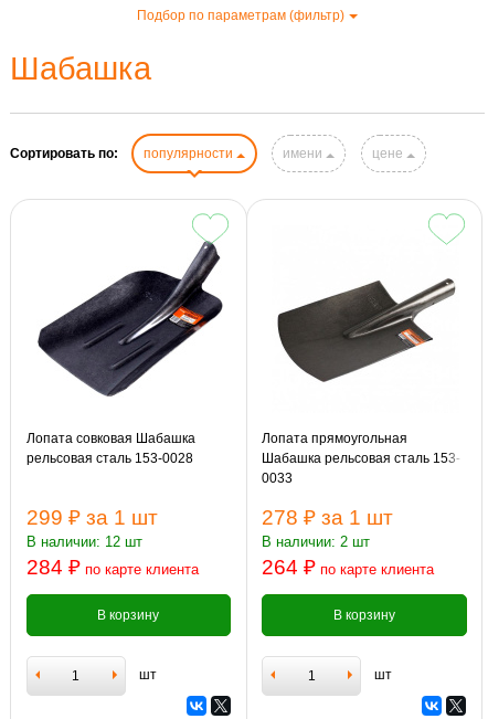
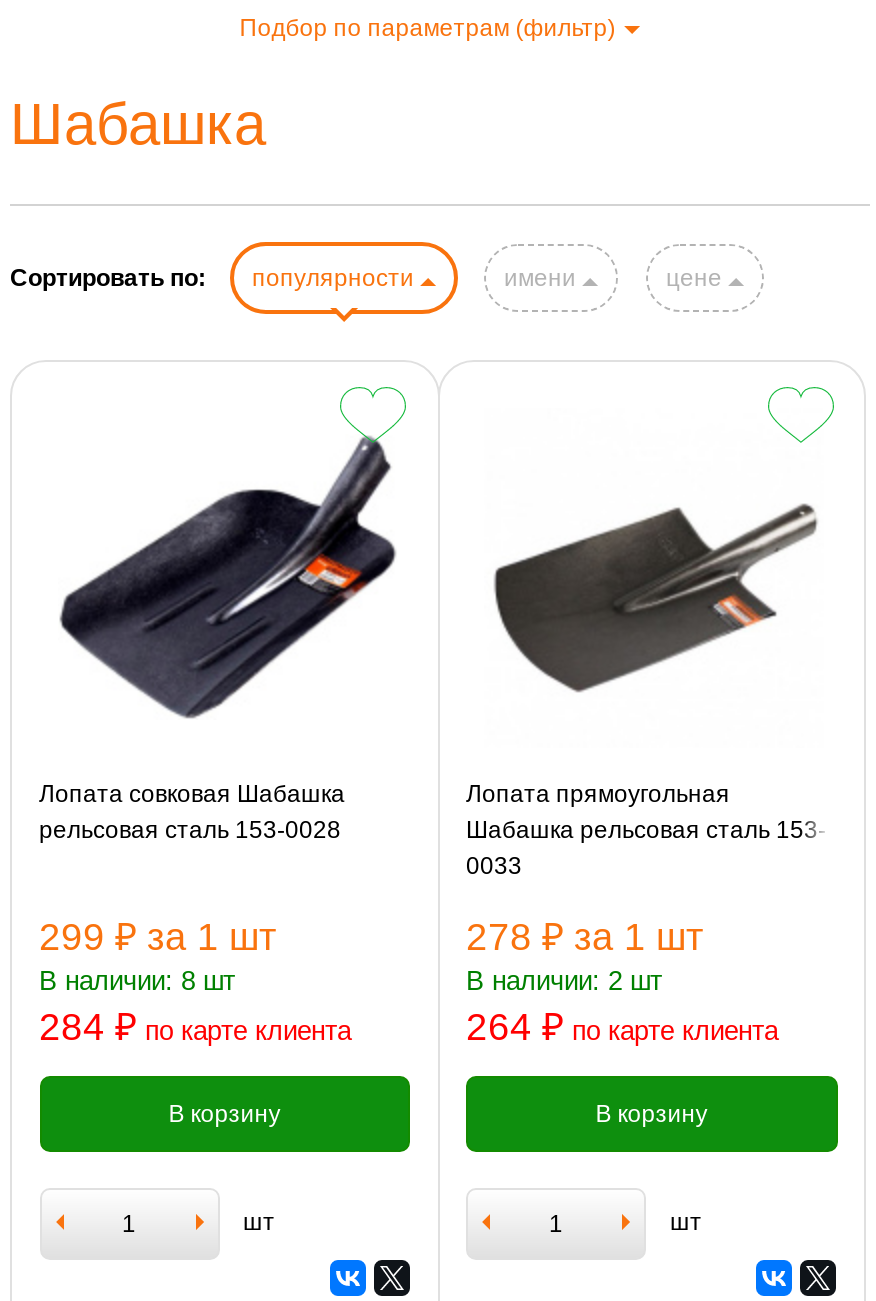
- В наличии: 12 шт
+ В наличии: 8 шт
